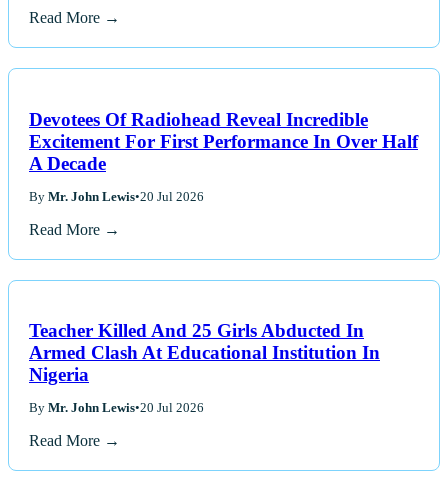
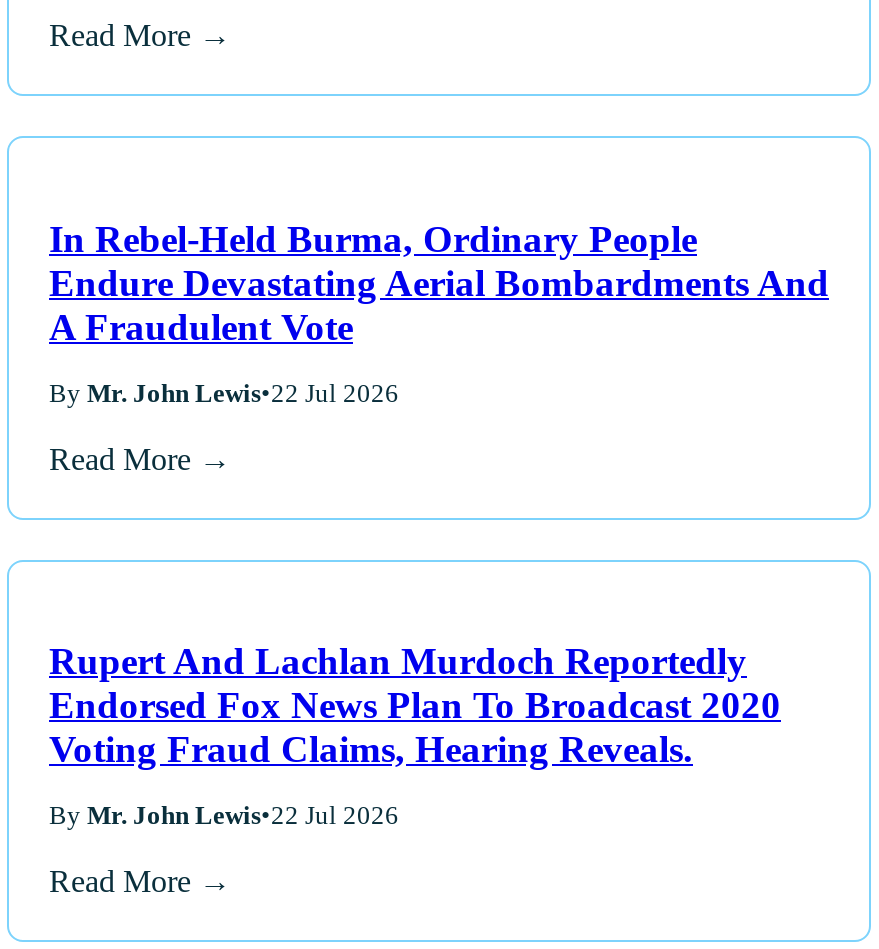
- Devotees Of Radiohead Reveal Incredible
- Excitement For First Performance In Over Half
- A Decade
+ In Rebel-Held Burma, Ordinary People
+ Endure Devastating Aerial Bombardments And
+ A Fraudulent Vote

- By Mr. John Lewis•20 Jul 2026
+ By Mr. John Lewis•22 Jul 2026

- Teacher Killed And 25 Girls Abducted In
- Armed Clash At Educational Institution In
- Nigeria
+ Rupert And Lachlan Murdoch Reportedly
+ Endorsed Fox News Plan To Broadcast 2020
+ Voting Fraud Claims, Hearing Reveals.

- By Mr. John Lewis•20 Jul 2026
+ By Mr. John Lewis•22 Jul 2026
